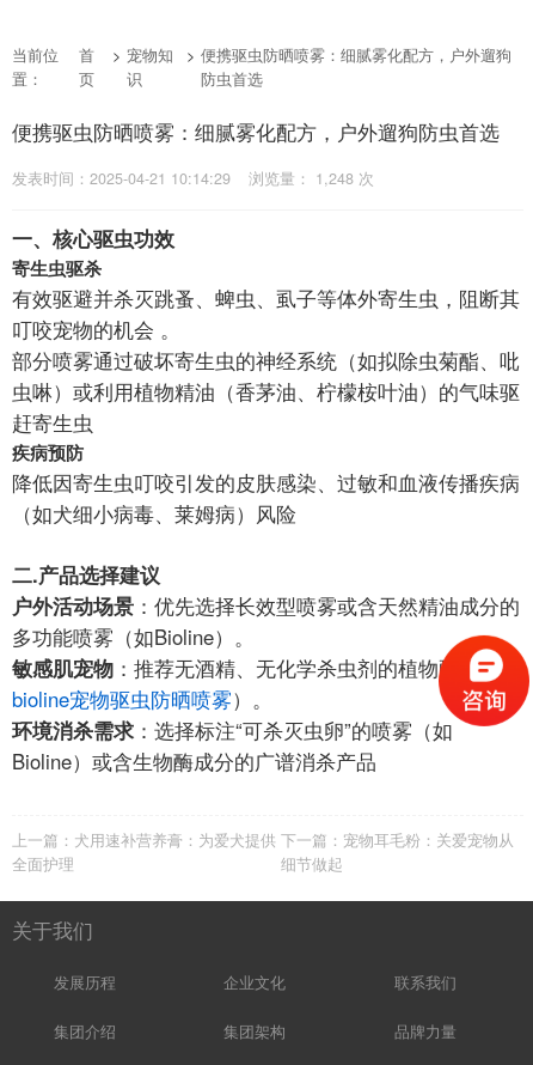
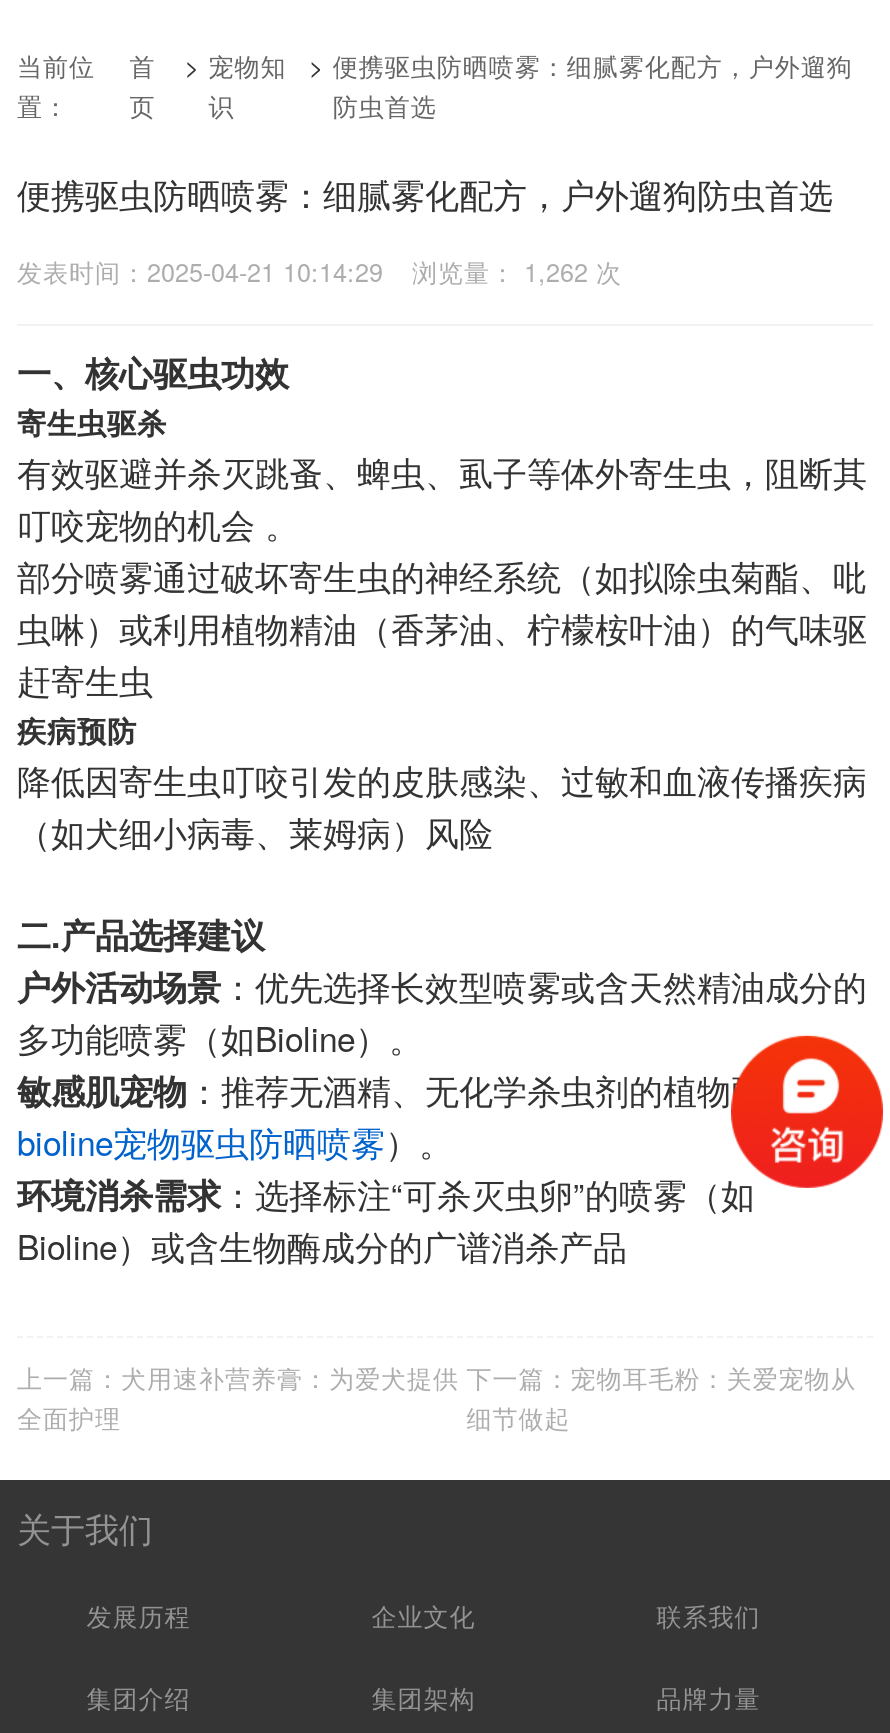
- 发表时间：2025-04-21 10:14:29 浏览量： 1,248 次
+ 发表时间：2025-04-21 10:14:29 浏览量： 1,262 次
